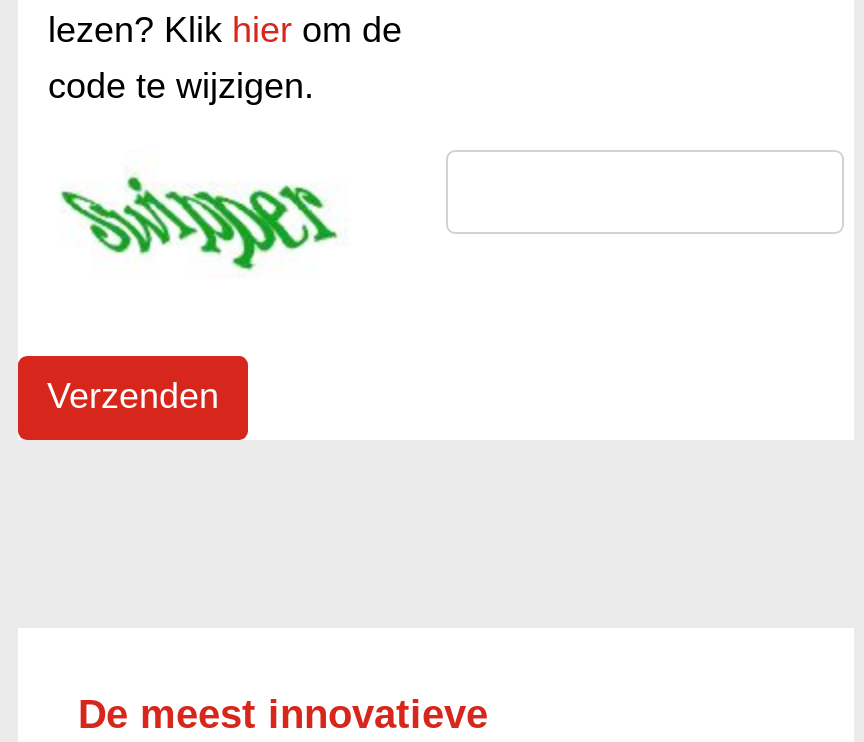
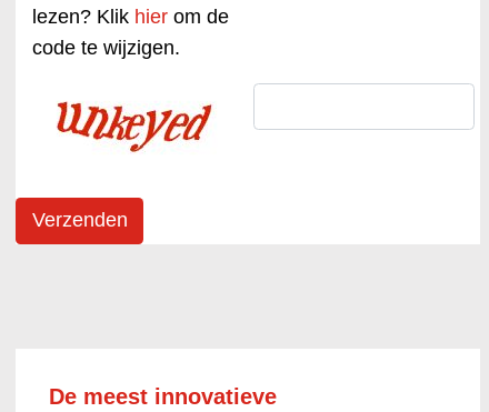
- [image]
+ [image]
